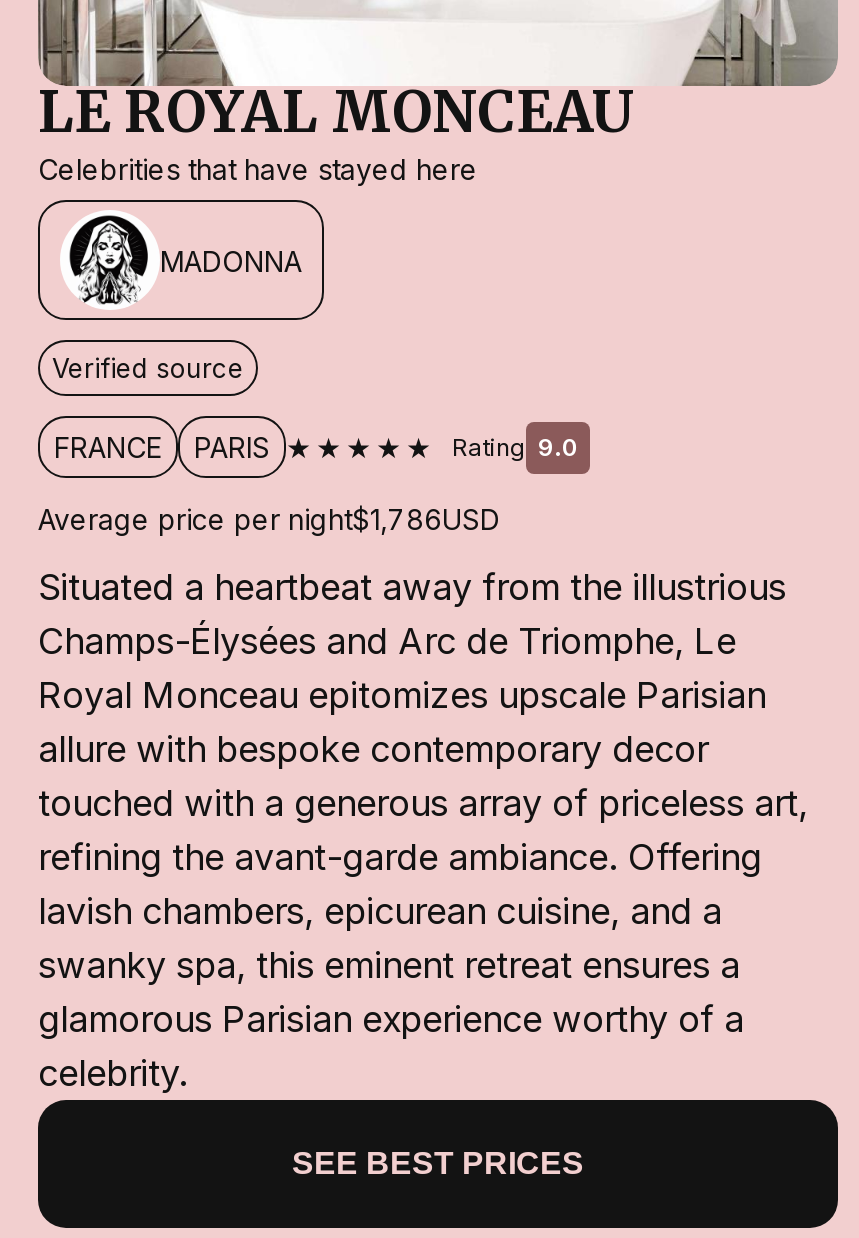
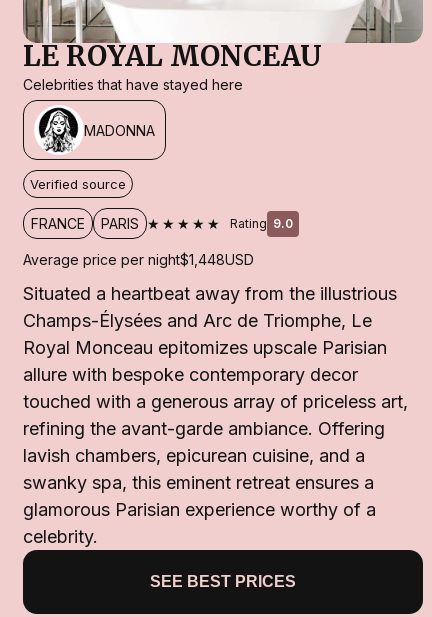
- Average price per night$1,786USD
+ Average price per night$1,448USD
